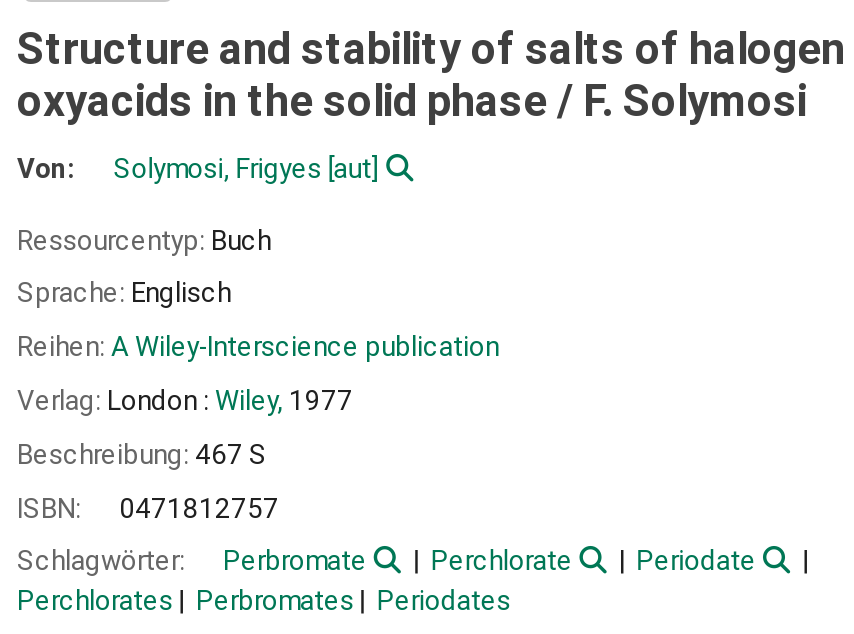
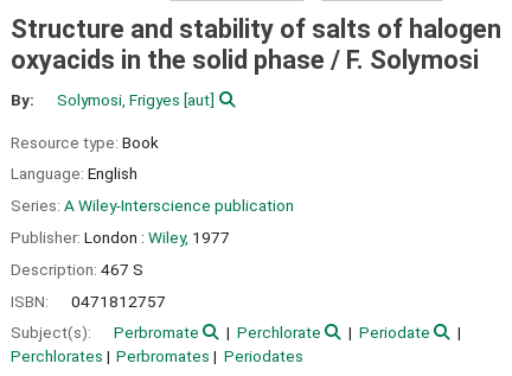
- Von:
+ By:

- Ressourcentyp: Buch
+ Resource type: Book

- Sprache: Englisch
+ Language: English

- Reihen: A Wiley-Interscience publication
+ Series: A Wiley-Interscience publication

- Verlag: London : Wiley, 1977
+ Publisher: London : Wiley, 1977

- Beschreibung: 467 S
+ Description: 467 S

- Schlagwörter:
+ Subject(s):
